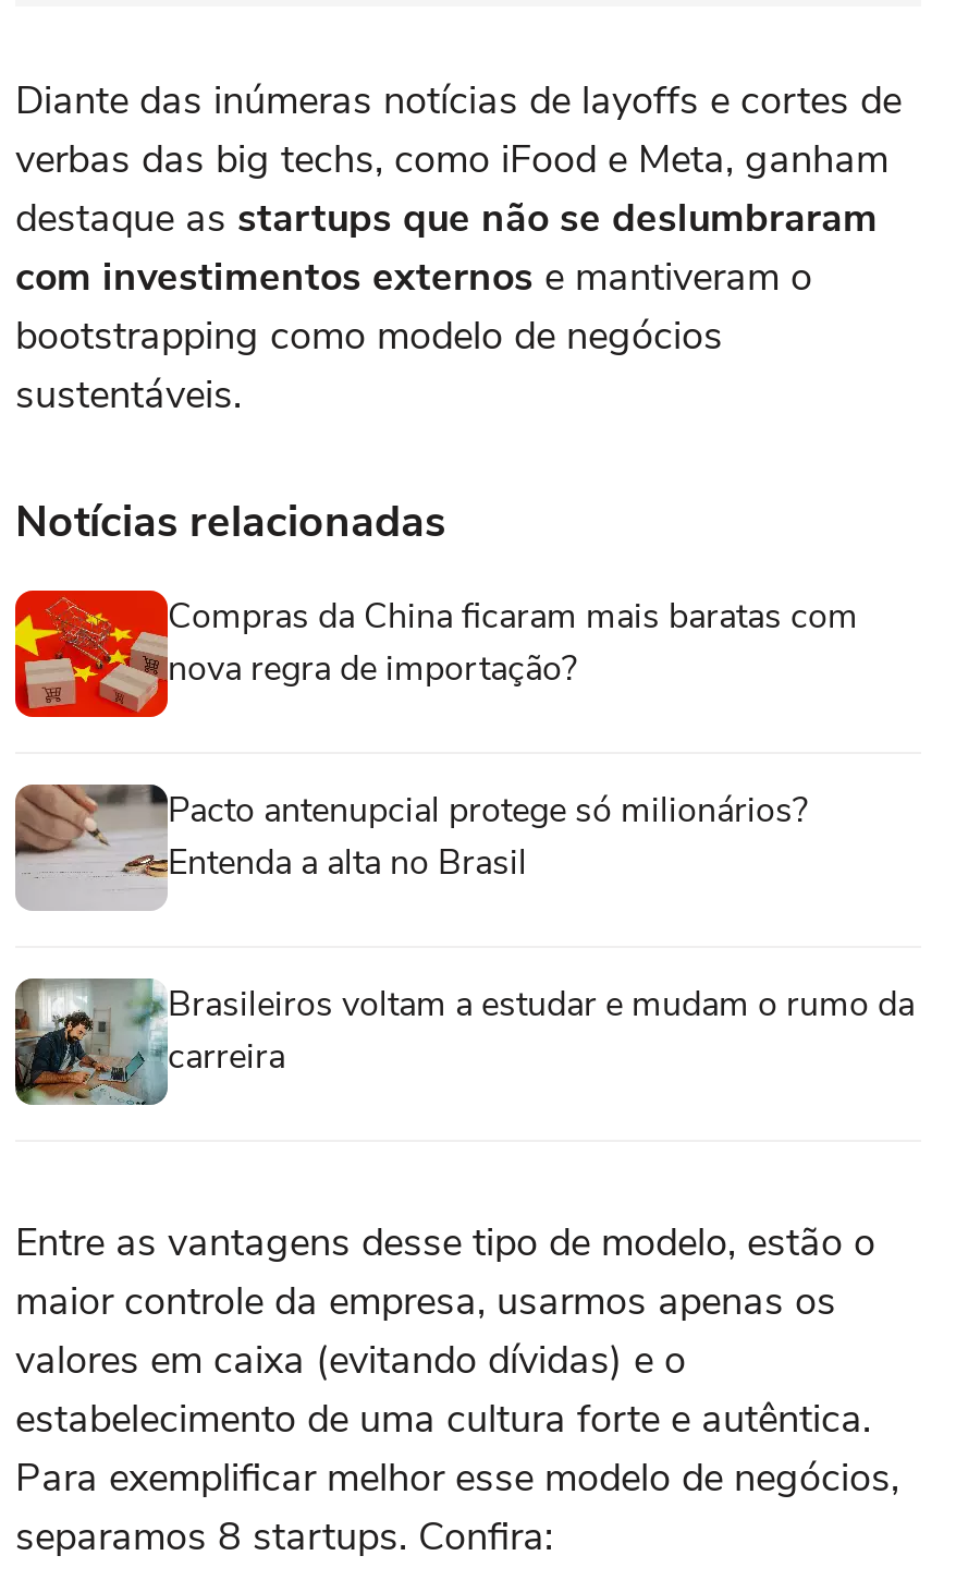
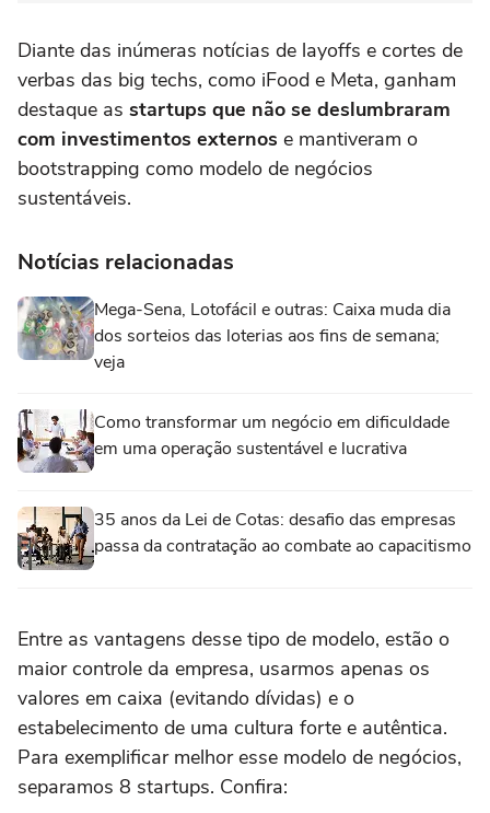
- [image]
- Compras da China ficaram mais baratas com
- nova regra de importação?
+ [image]
+ Mega-Sena, Lotofácil e outras: Caixa muda dia
+ dos sorteios das loterias aos fins de semana;
+ veja

- [image]
- Pacto antenupcial protege só milionários?
- Entenda a alta no Brasil
+ [image]
+ Como transformar um negócio em dificuldade
+ em uma operação sustentável e lucrativa

- [image]
- Brasileiros voltam a estudar e mudam o rumo da
- carreira
+ [image]
+ 35 anos da Lei de Cotas: desafio das empresas
+ passa da contratação ao combate ao capacitismo
